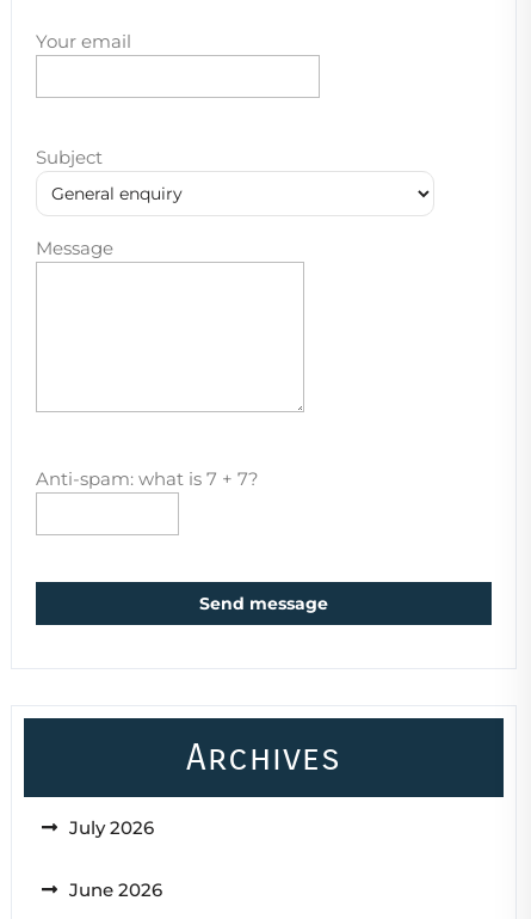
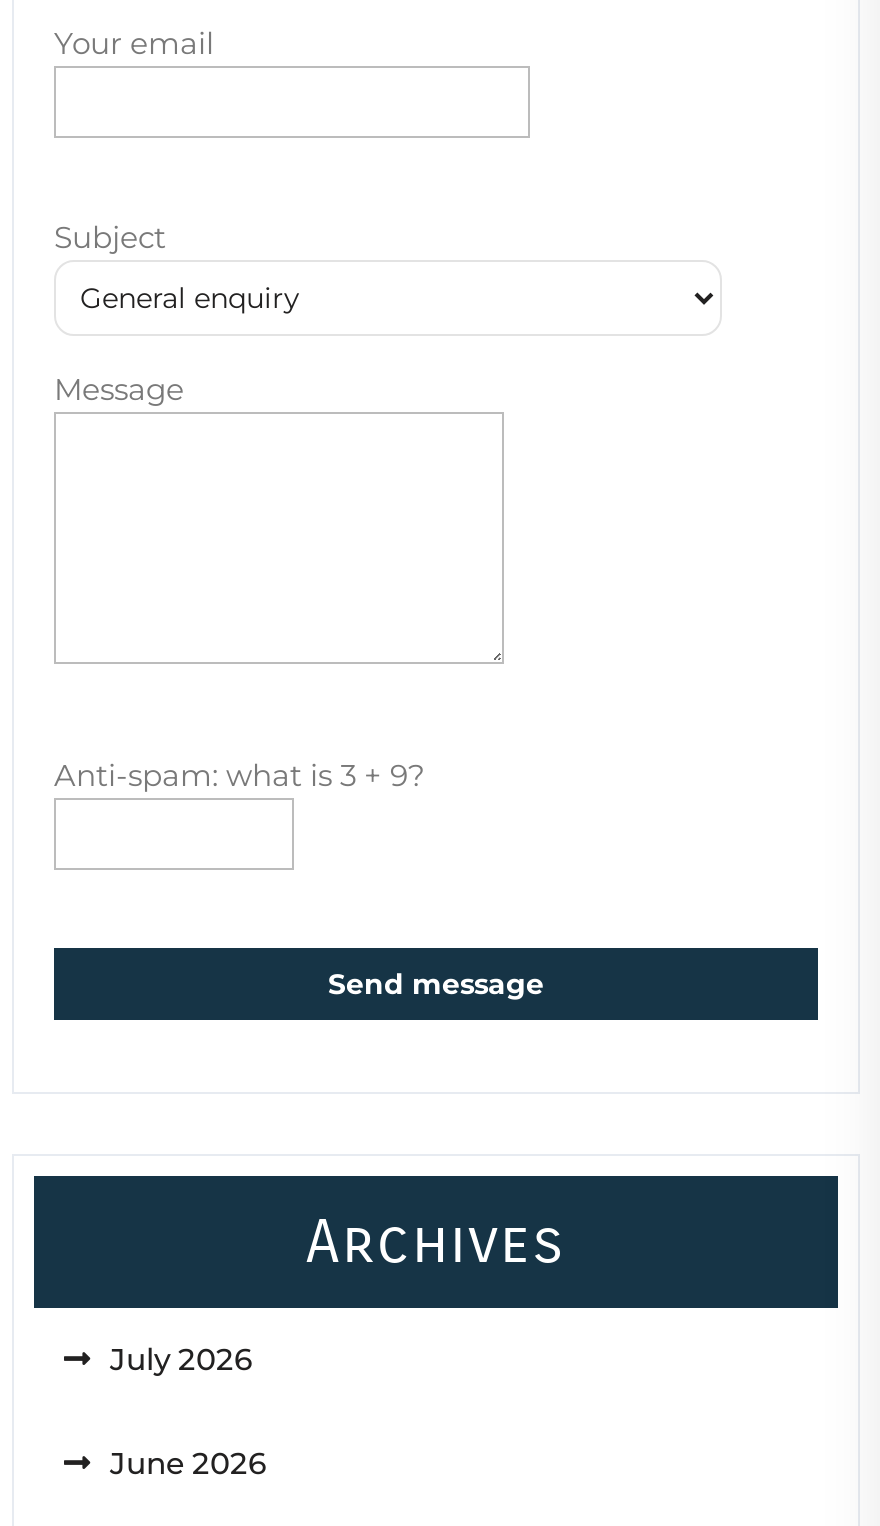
- Anti-spam: what is 7 + 7?
+ Anti-spam: what is 3 + 9?
